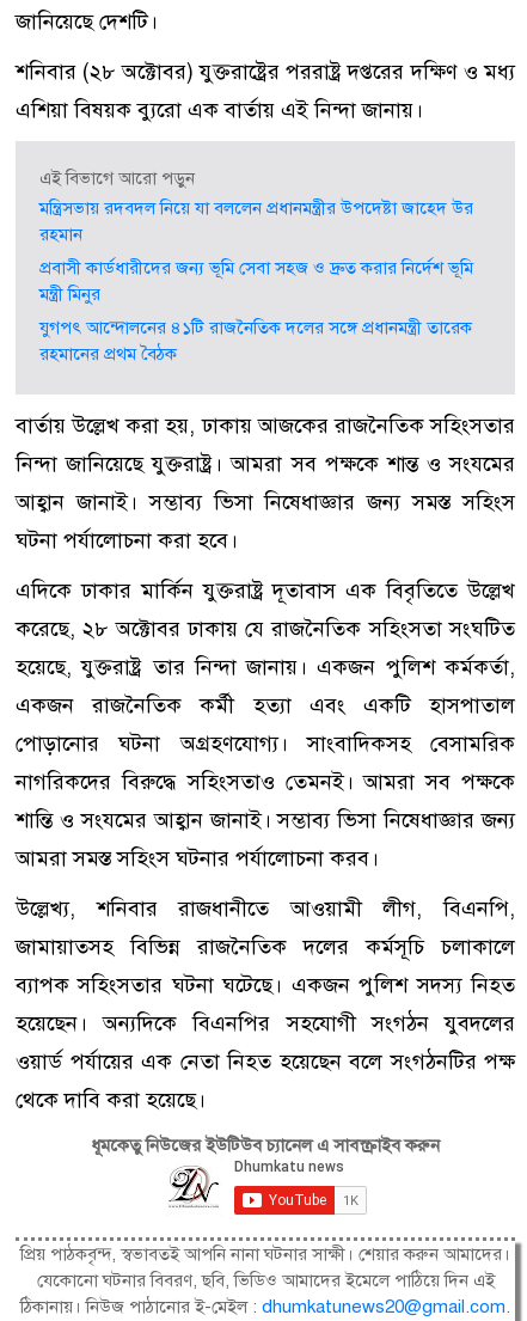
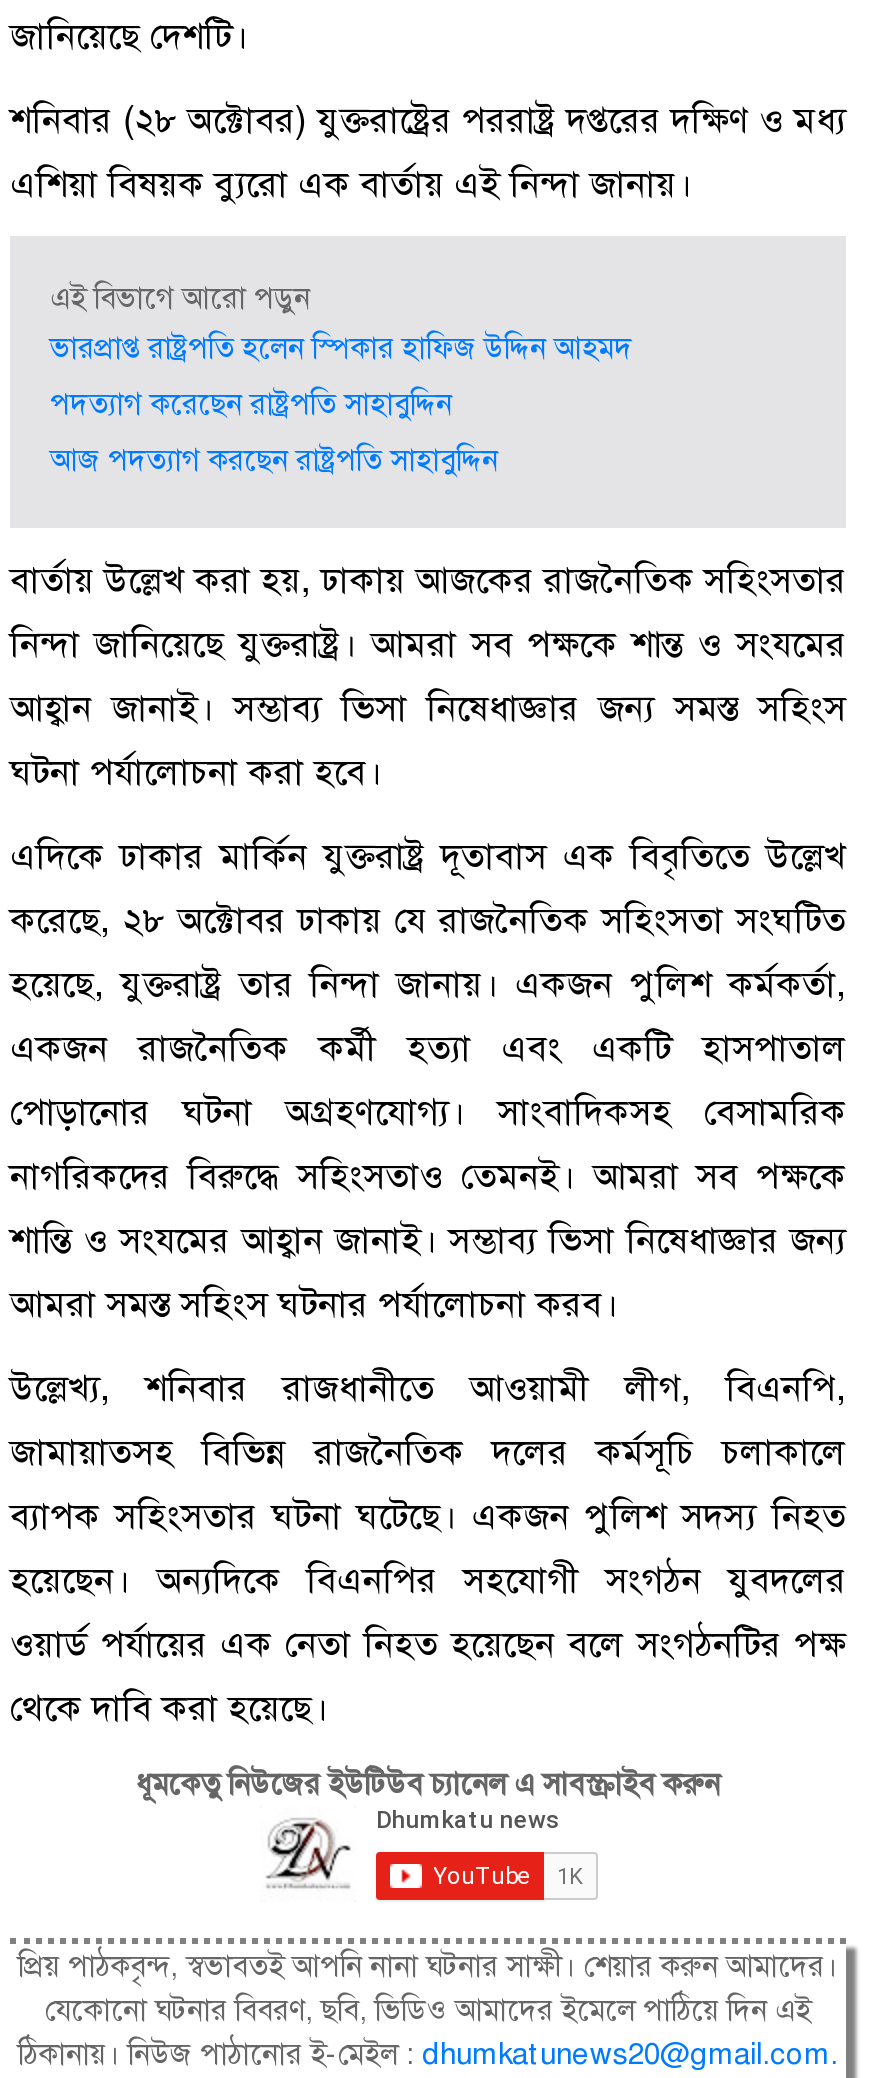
- মন্ত্রিসভায় রদবদল নিয়ে যা বললেন প্রধানমন্ত্রীর উপদেষ্টা জাহেদ উর
- রহমান
+ ভারপ্রাপ্ত রাষ্ট্রপতি হলেন স্পিকার হাফিজ উদ্দিন আহমদ

- প্রবাসী কার্ডধারীদের জন্য ভূমি সেবা সহজ ও দ্রুত করার নির্দেশ ভূমি
- মন্ত্রী মিনুর
+ পদত্যাগ করেছেন রাষ্ট্রপতি সাহাবুদ্দিন

- যুগপৎ আন্দোলনের ৪১টি রাজনৈতিক দলের সঙ্গে প্রধানমন্ত্রী তারেক
- রহমানের প্রথম বৈঠক
+ আজ পদত্যাগ করছেন রাষ্ট্রপতি সাহাবুদ্দিন
